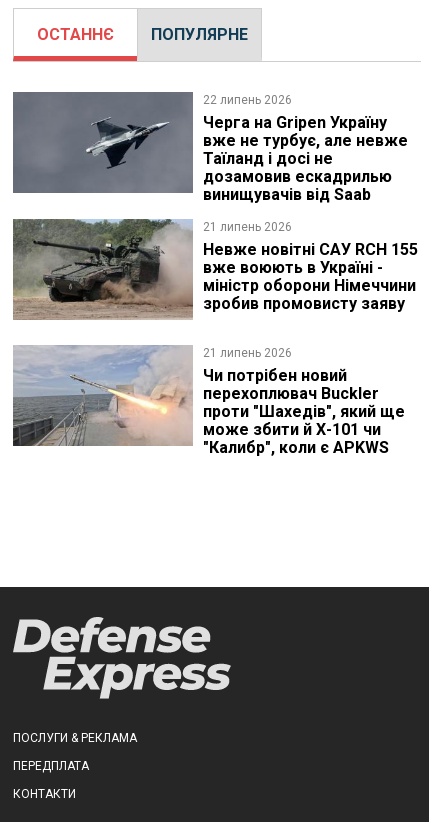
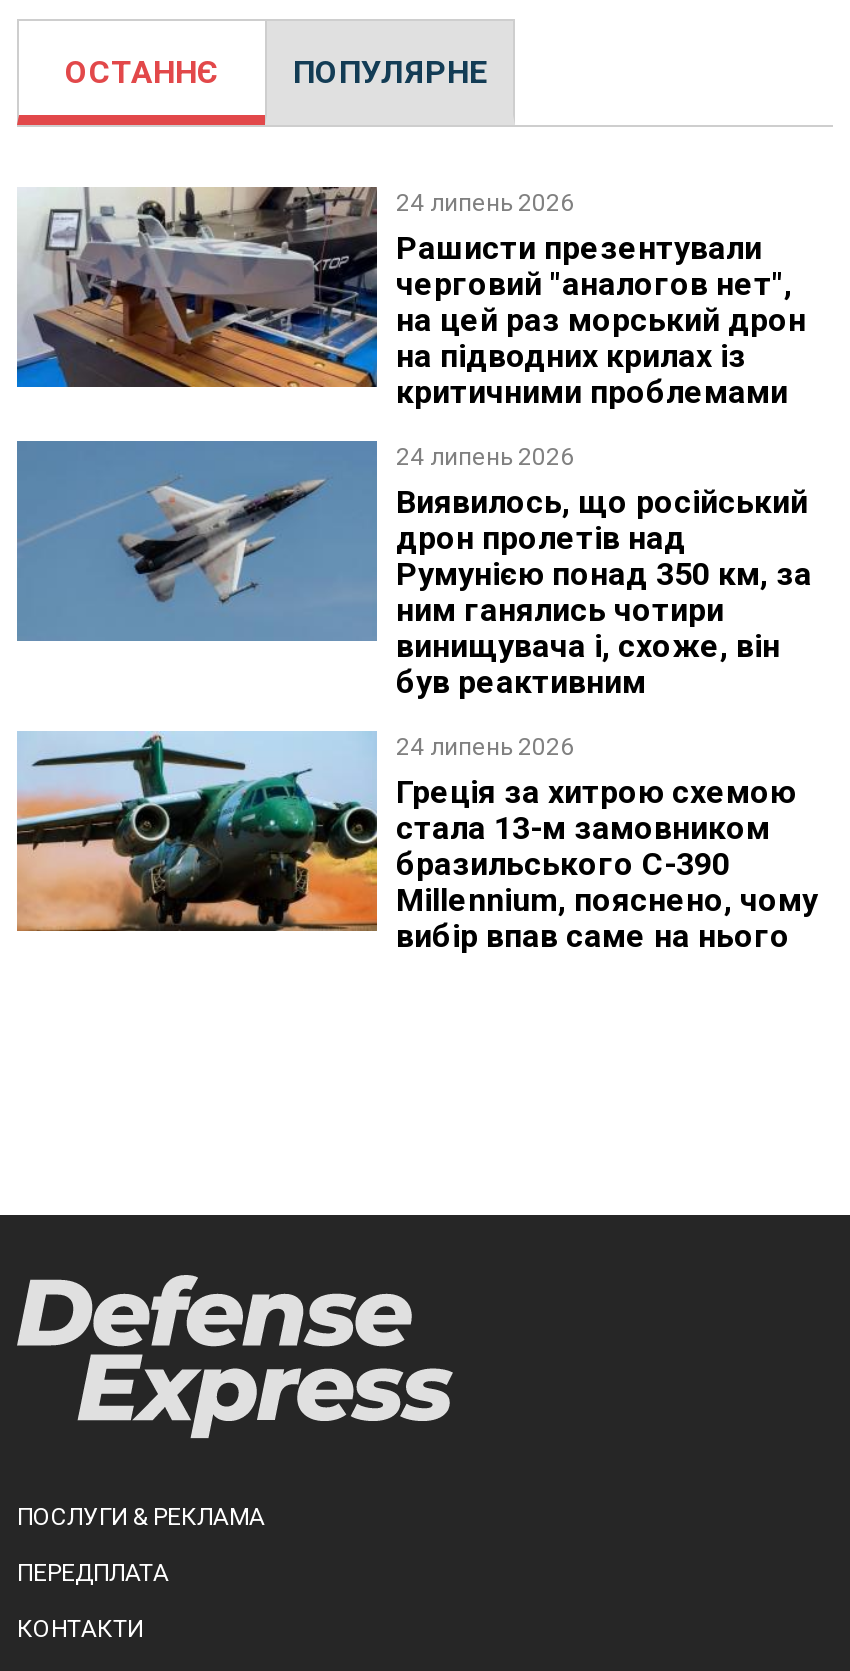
- [image]
- 22 липень 2026
- Черга на Gripen Україну
- вже не турбує, але невже
- Таїланд і досі не
- дозамовив ескадрилью
- винищувачів від Saab
+ [image]
+ 24 липень 2026
+ Рашисти презентували
+ черговий "аналогов нет",
+ на цей раз морський дрон
+ на підводних крилах із
+ критичними проблемами

- [image]
- 21 липень 2026
- Невже новітні САУ RCH 155
- вже воюють в Україні -
- міністр оборони Німеччини
- зробив промовисту заяву
+ [image]
+ 24 липень 2026
+ Виявилось, що російський
+ дрон пролетів над
+ Румунією понад 350 км, за
+ ним ганялись чотири
+ винищувача і, схоже, він
+ був реактивним

- [image]
- 21 липень 2026
- Чи потрібен новий
- перехоплювач Buckler
- проти "Шахедів", який ще
- може збити й Х-101 чи
- "Калибр", коли є APKWS
+ [image]
+ 24 липень 2026
+ Греція за хитрою схемою
+ стала 13-м замовником
+ бразильського C-390
+ Millennium, пояснено, чому
+ вибір впав саме на нього
